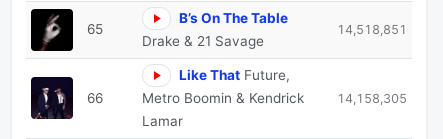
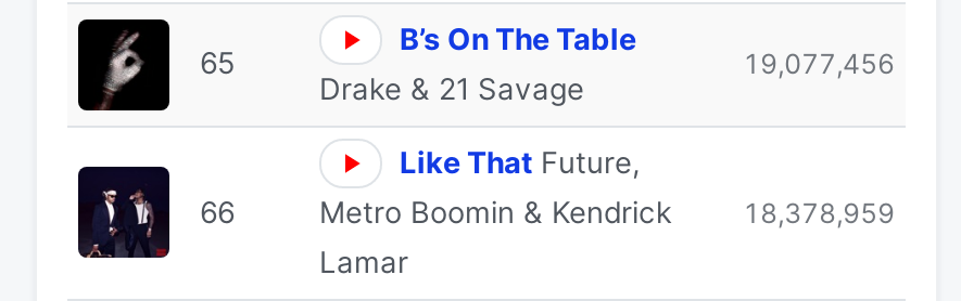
- 14,518,851
+ 19,077,456

- 14,158,305
+ 18,378,959
